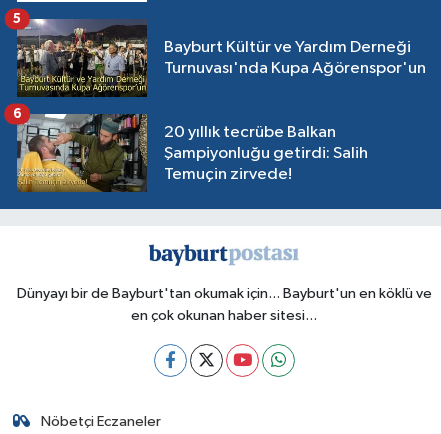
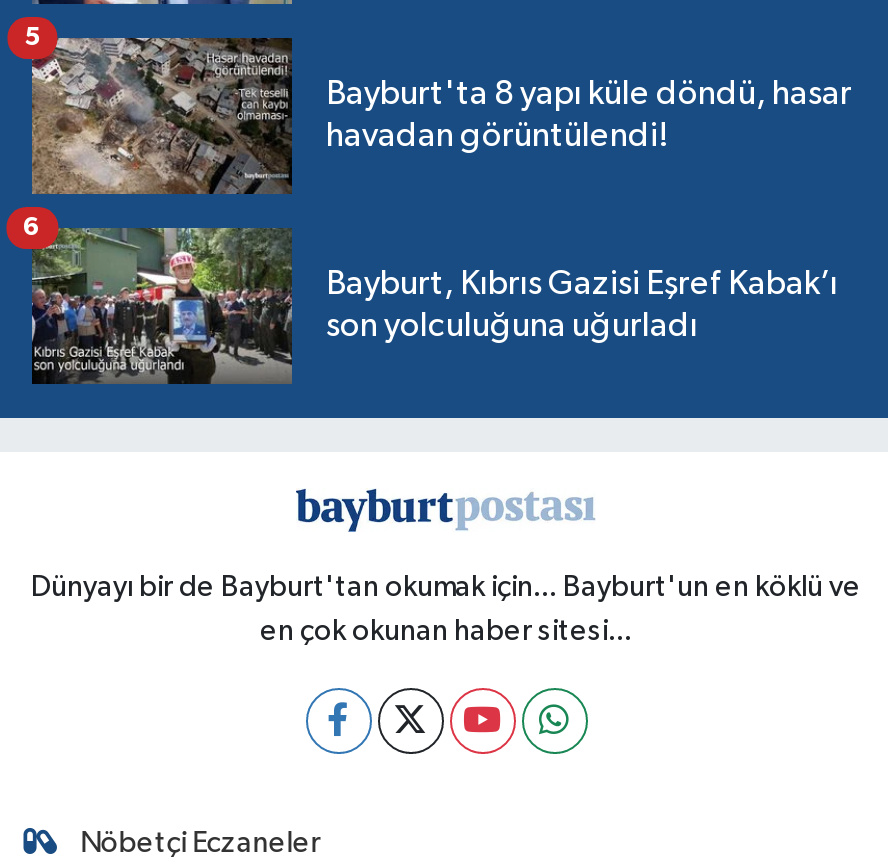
- [image]
- Bayburt Kültür ve Yardım Derneği
- Turnuvası'nda Kupa Ağörenspor'un
+ [image]
+ Bayburt'ta 8 yapı küle döndü, hasar
+ havadan görüntülendi!

- [image]
- 20 yıllık tecrübe Balkan
- Şampiyonluğu getirdi: Salih
- Temuçin zirvede!
+ [image]
+ Bayburt, Kıbrıs Gazisi Eşref Kabak’ı
+ son yolculuğuna uğurladı
